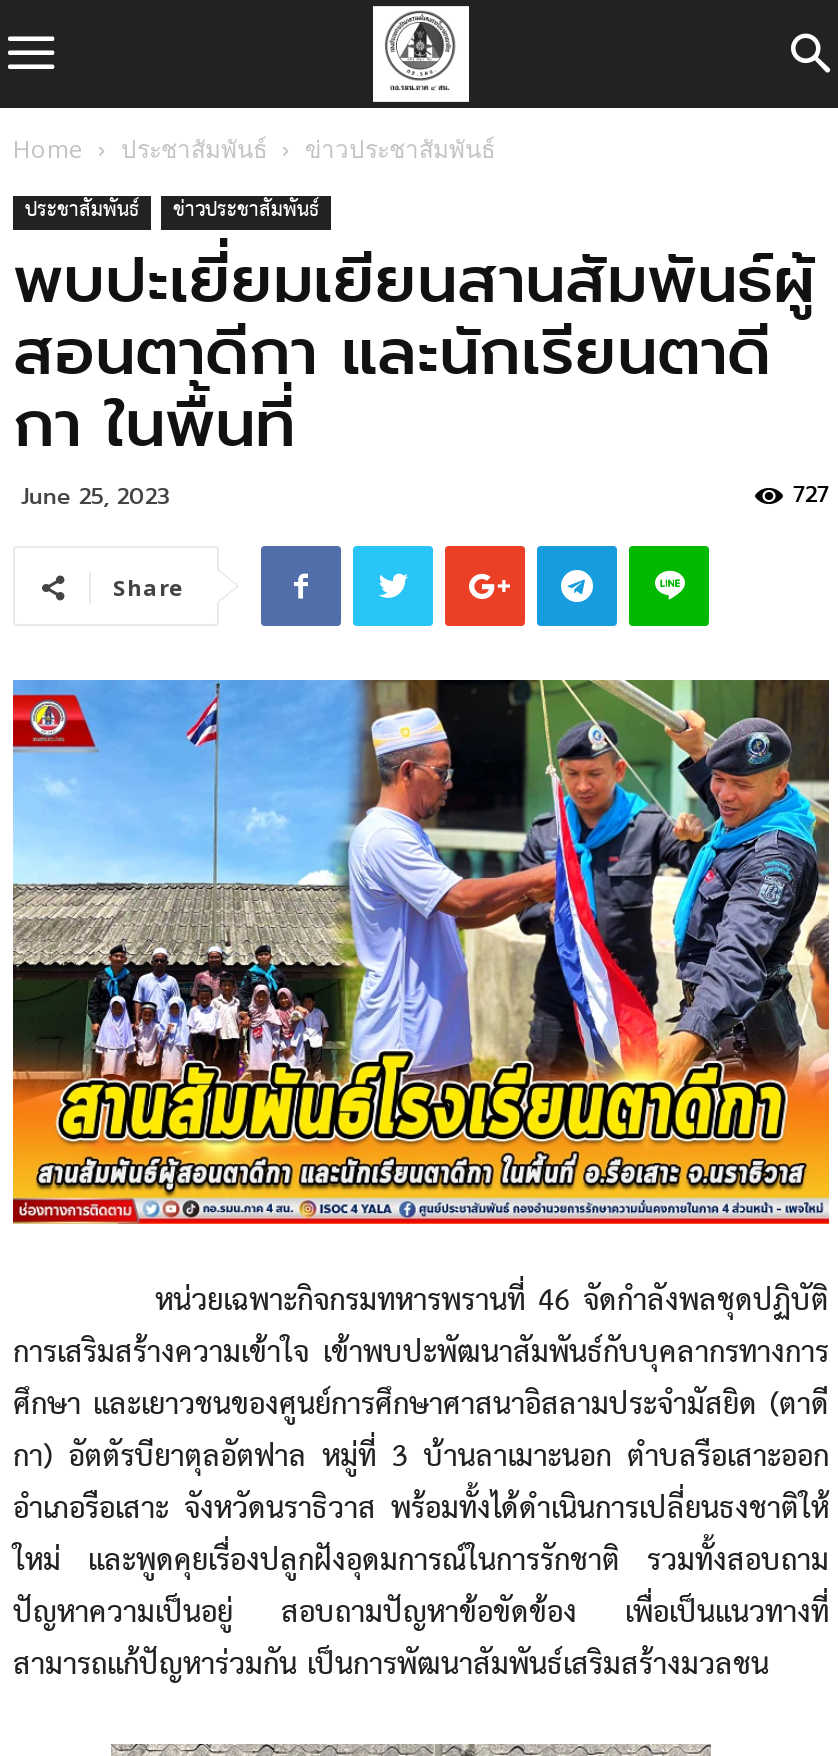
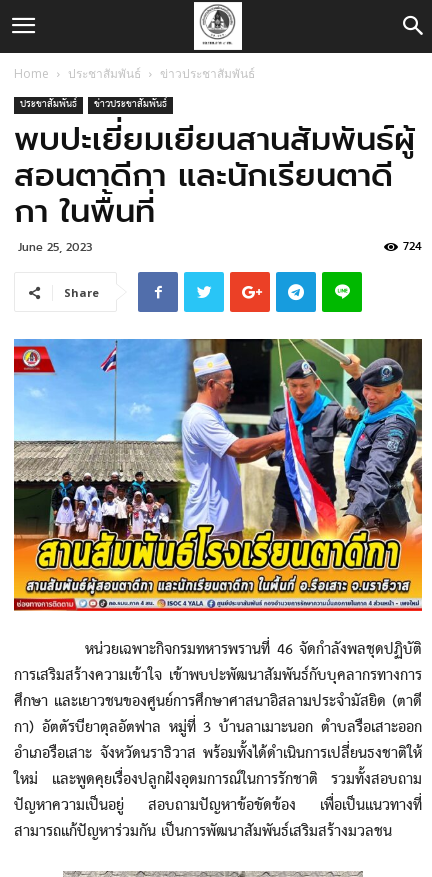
- 727
+ 724
